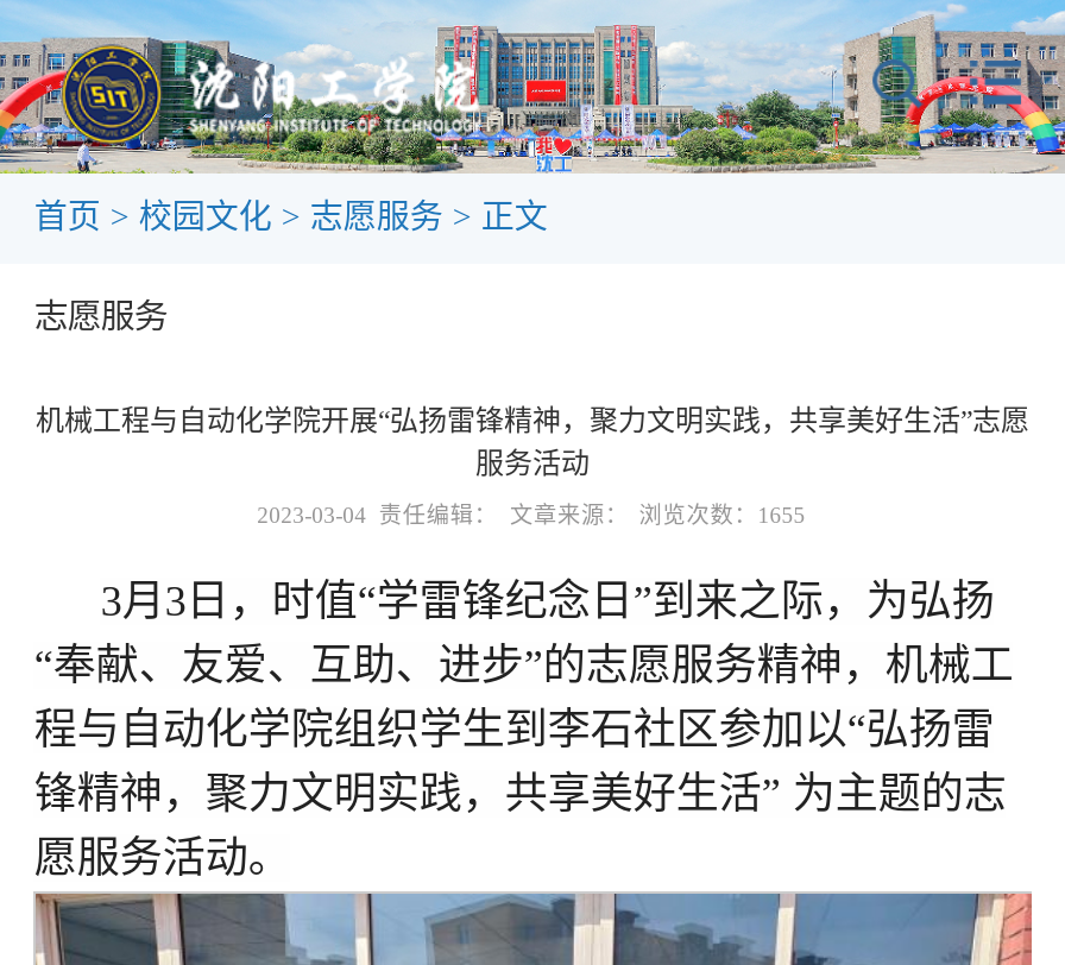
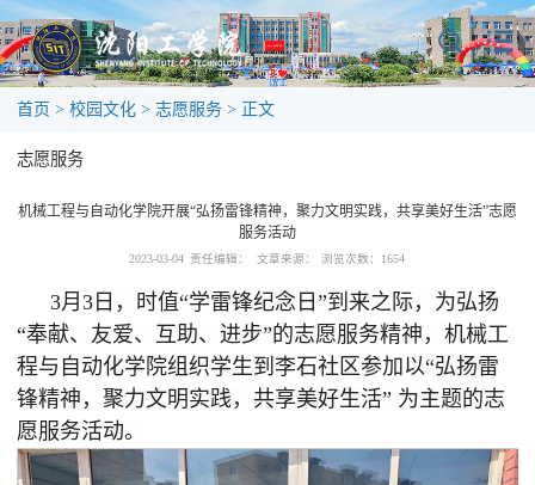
- 2023-03-04 责任编辑： 文章来源： 浏览次数：1655
+ 2023-03-04 责任编辑： 文章来源： 浏览次数：1654
